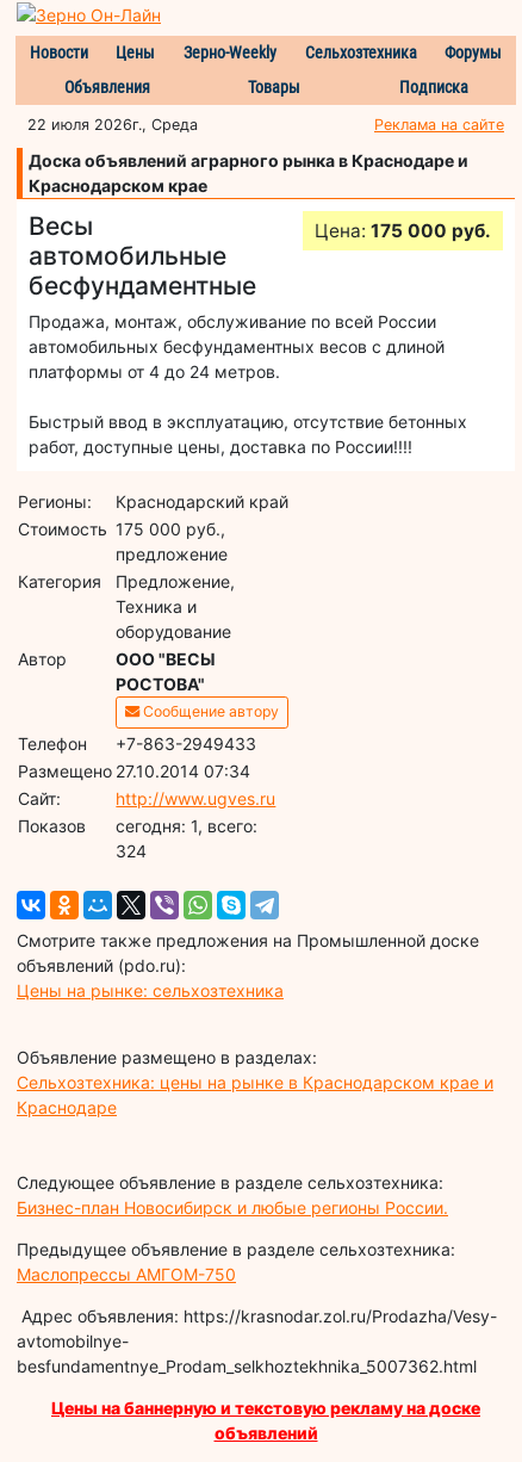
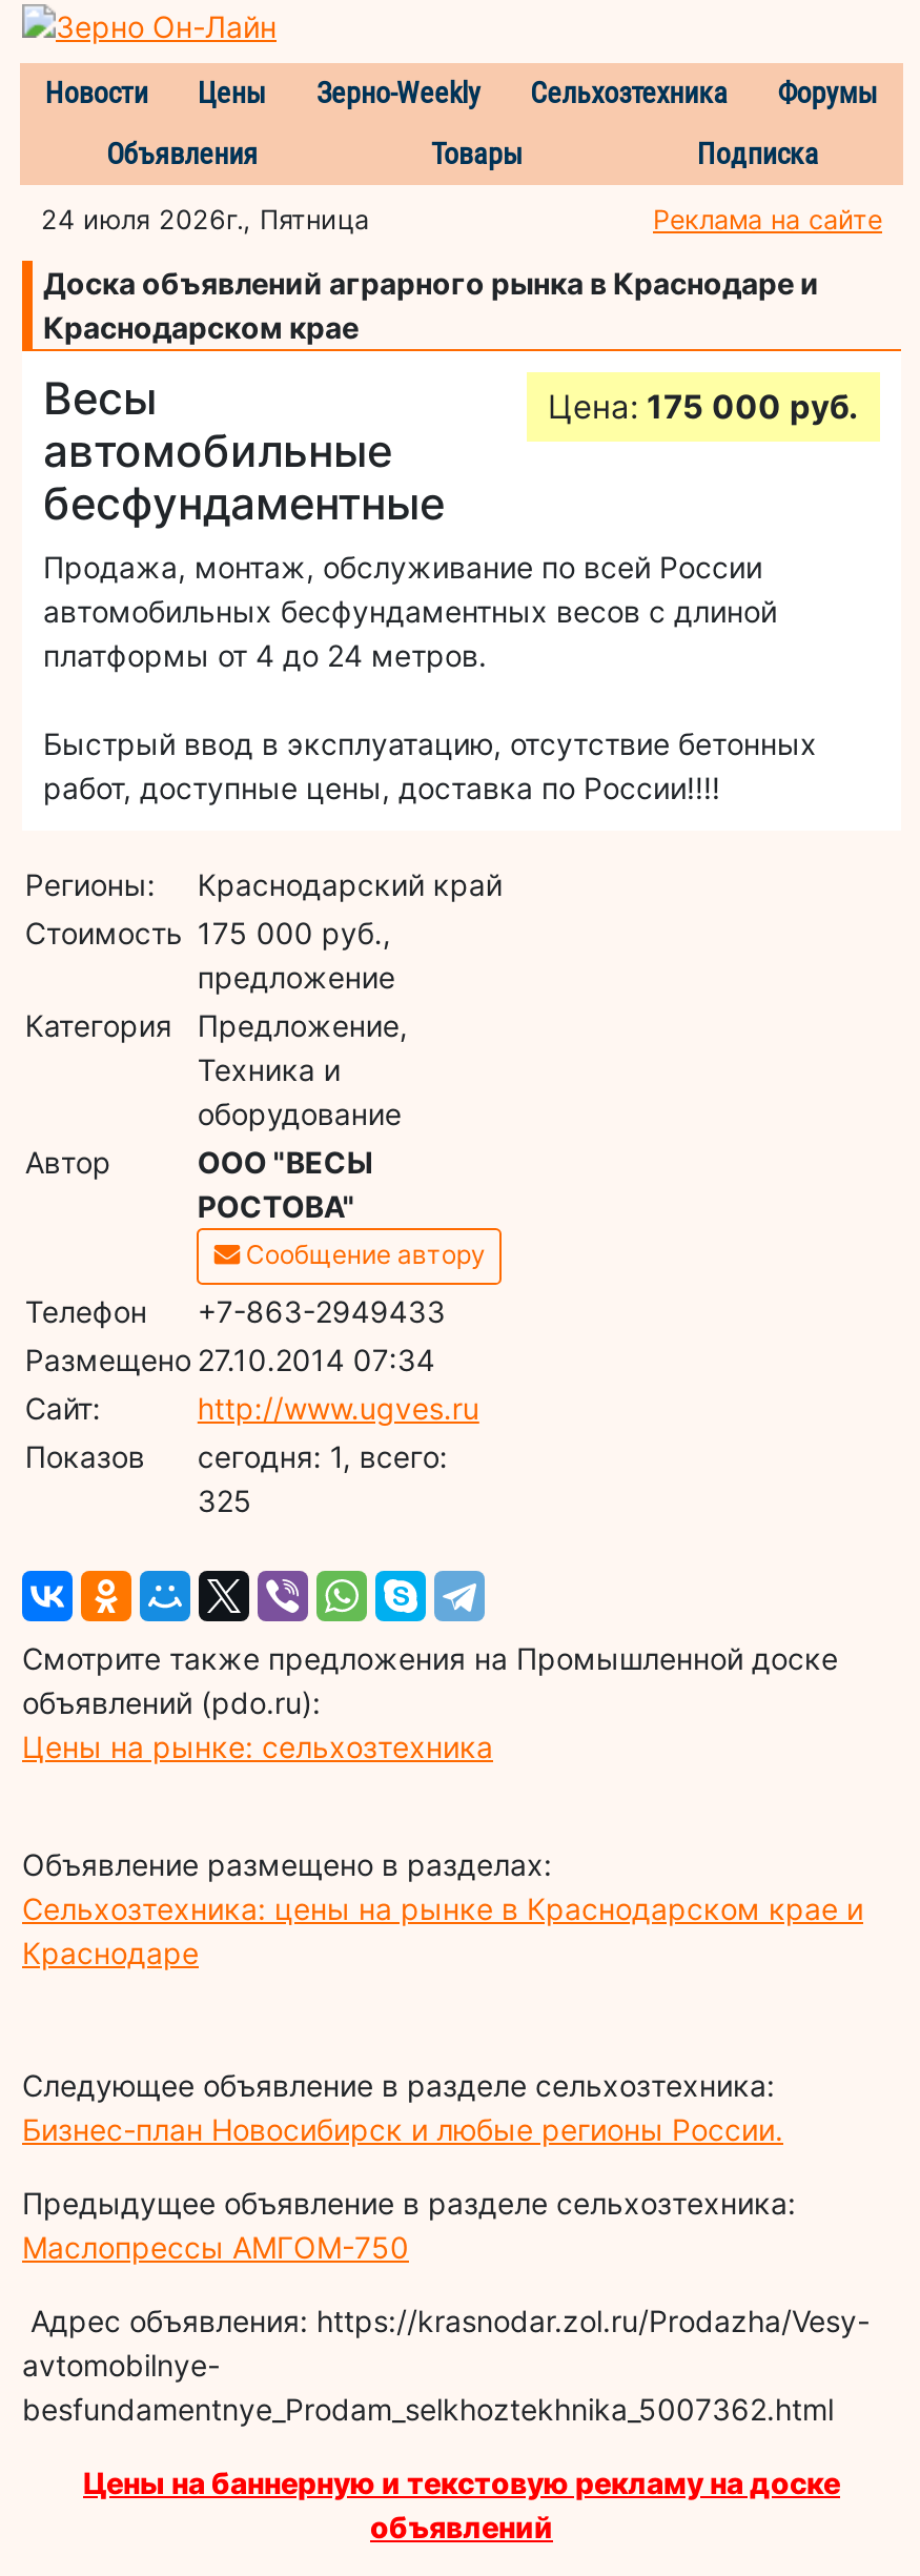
- 22 июля 2026г., Среда
+ 24 июля 2026г., Пятница

- 324
+ 325
